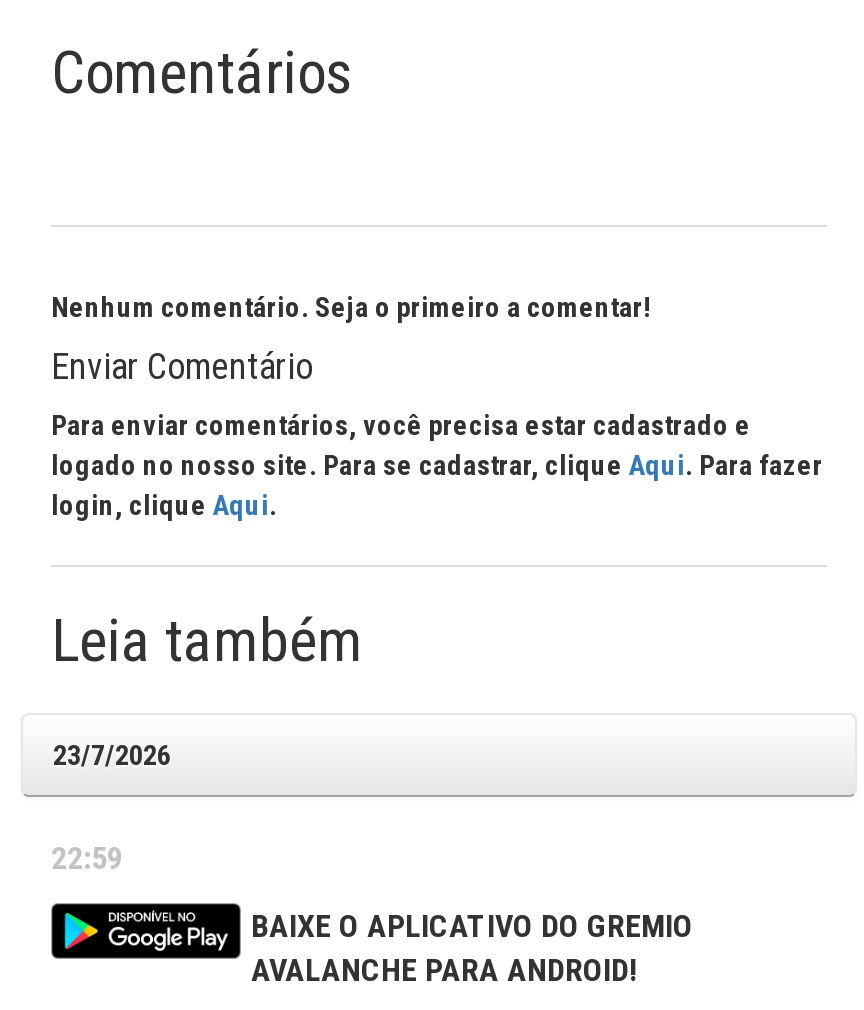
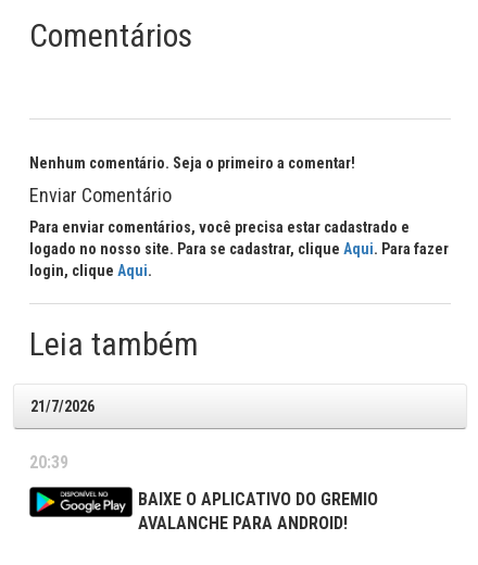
- 23/7/2026
+ 21/7/2026

- 22:59
+ 20:39
